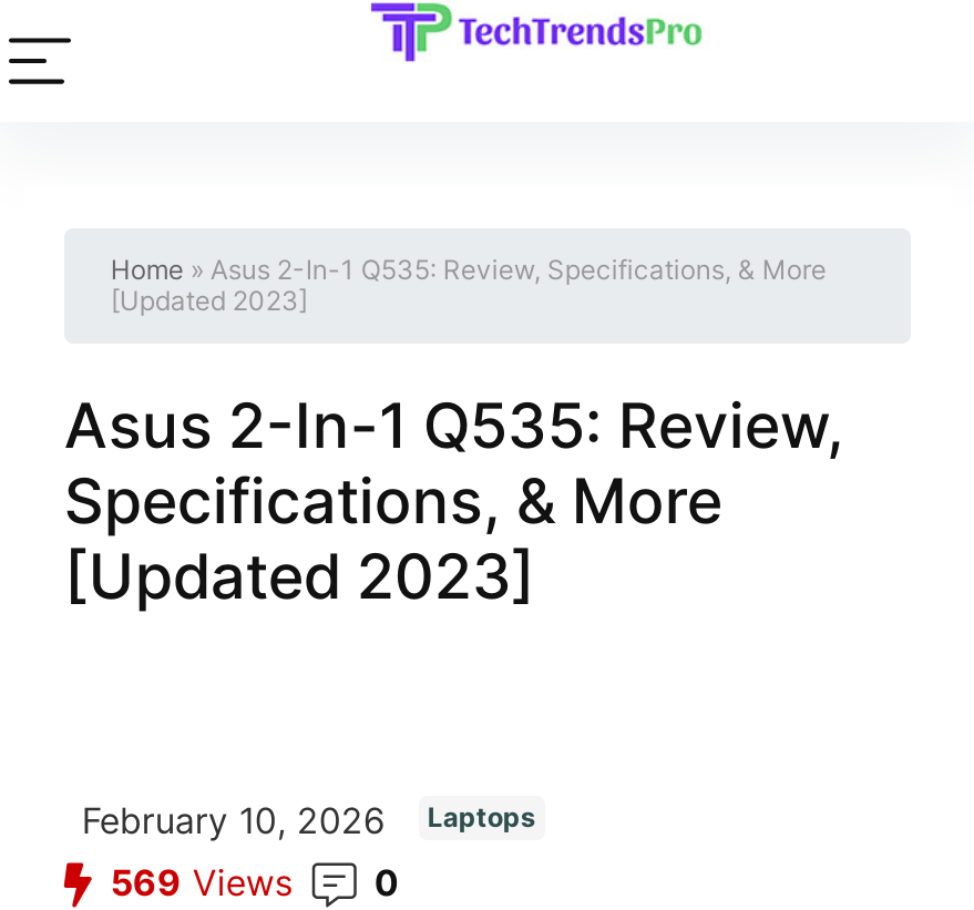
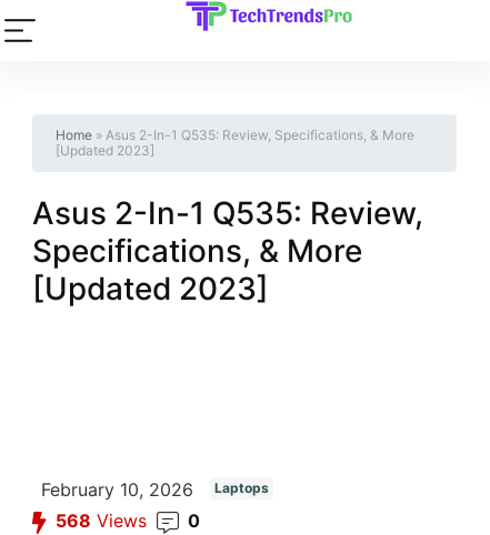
- 569 Views 0
+ 568 Views 0
